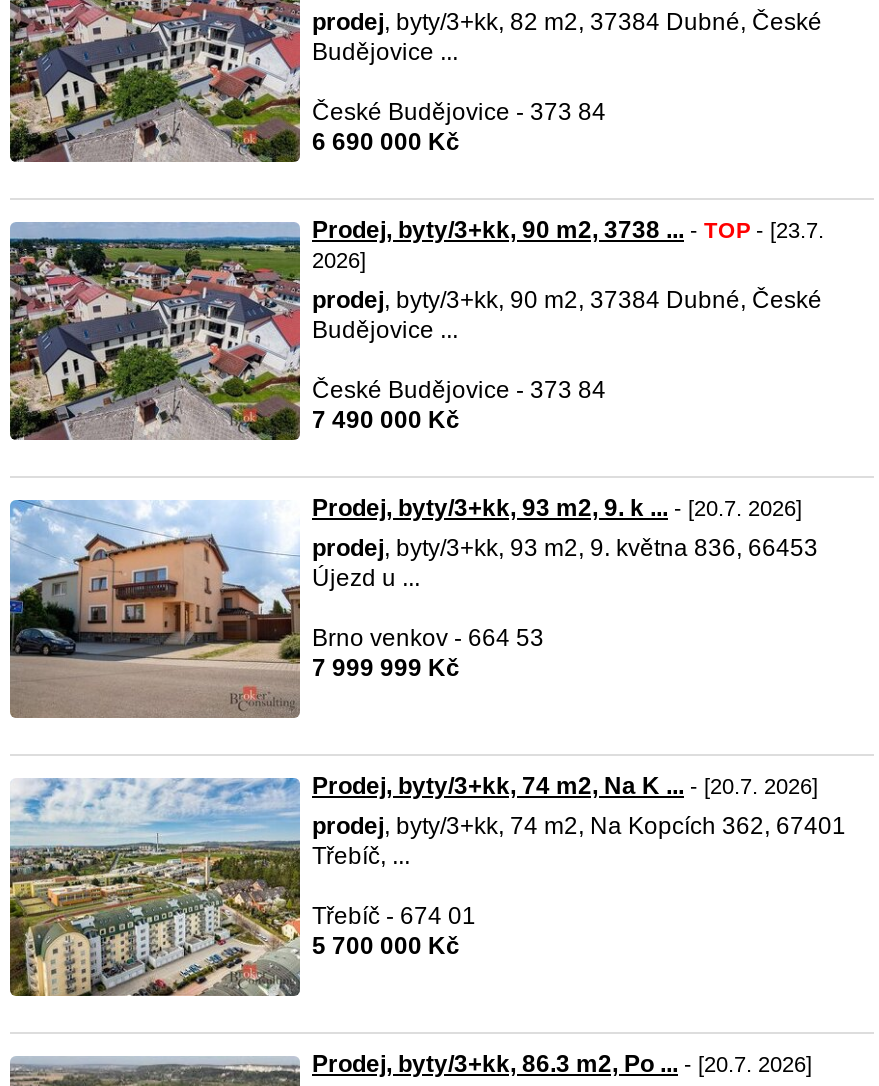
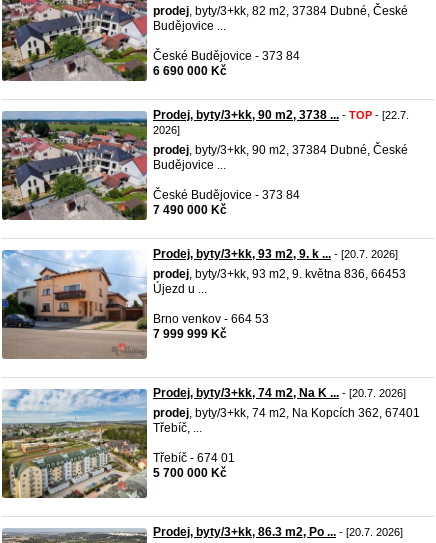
- Prodej, byty/3+kk, 90 m2, 3738 ... - TOP - [23.7.
+ Prodej, byty/3+kk, 90 m2, 3738 ... - TOP - [22.7.
